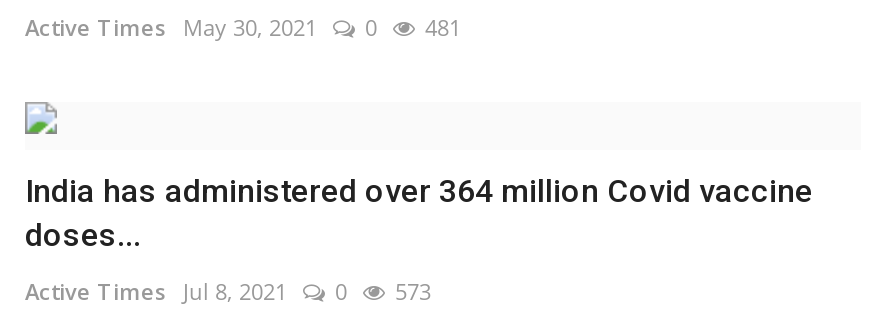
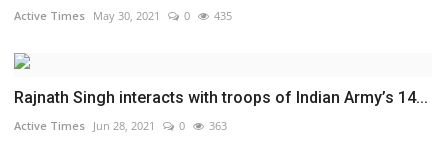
- Active Times May 30, 2021 0 481
+ Active Times May 30, 2021 0 435

- India has administered over 364 million Covid vaccine
- doses...
+ Rajnath Singh interacts with troops of Indian Army’s 14...

- Active Times Jul 8, 2021
+ Active Times Jun 28, 2021

- 573
+ 363
